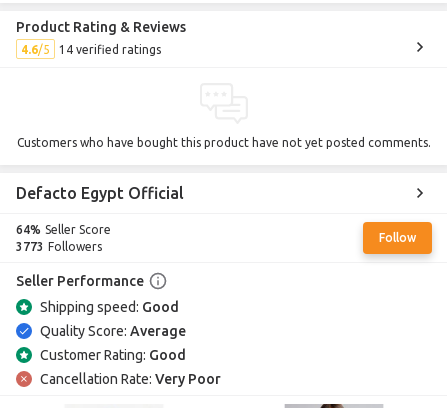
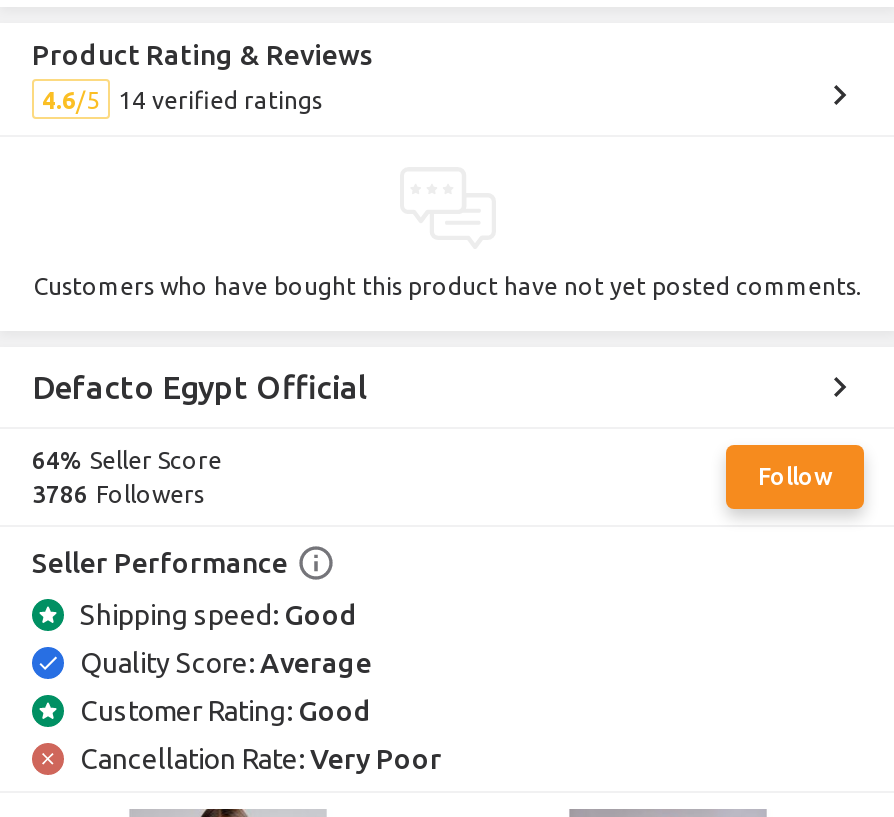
- 3773 Followers
+ 3786 Followers
